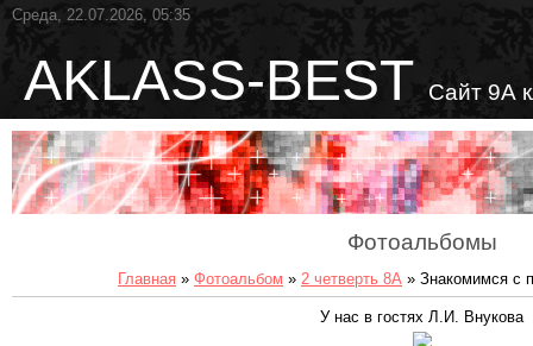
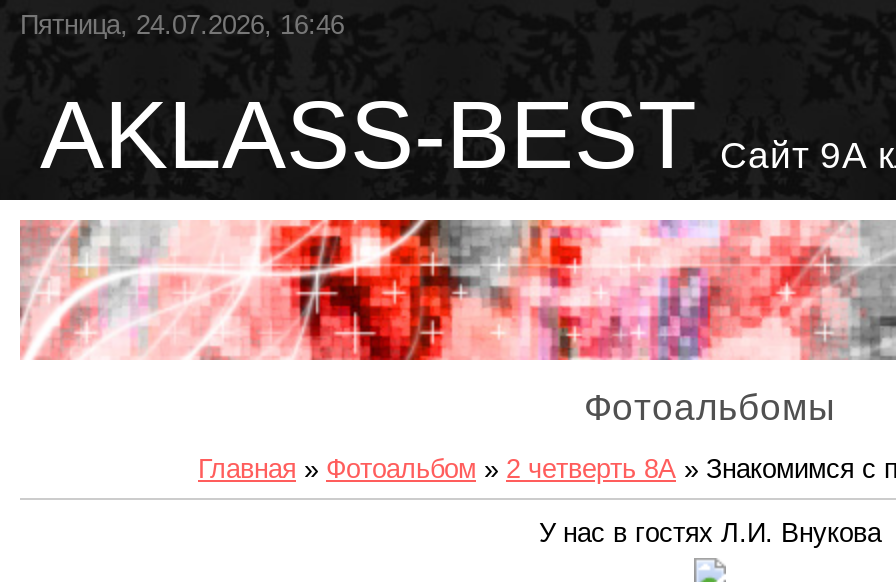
- Среда, 22.07.2026, 05:35
+ Пятница, 24.07.2026, 16:46
